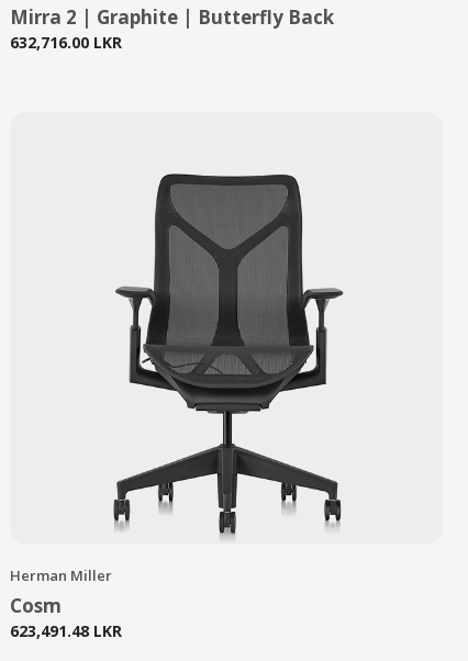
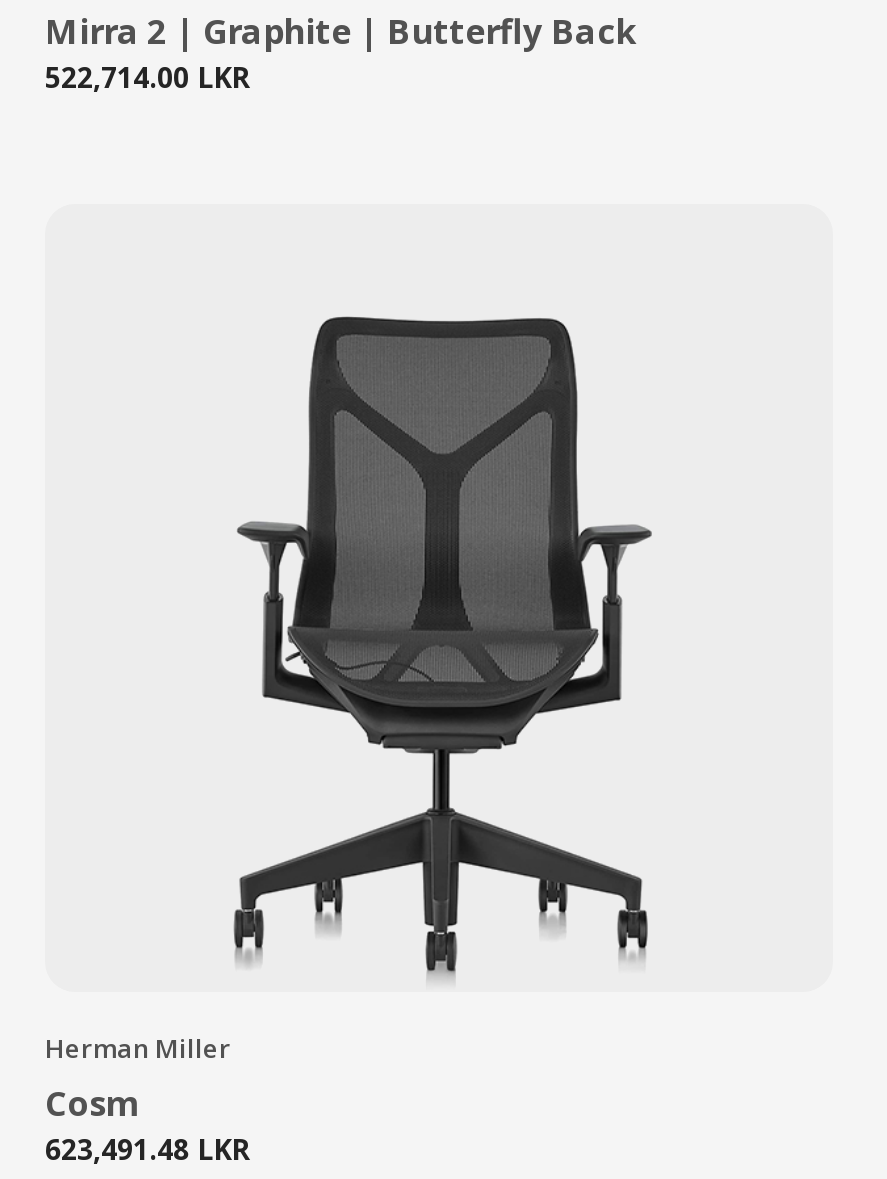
- 632,716.00 LKR
+ 522,714.00 LKR
